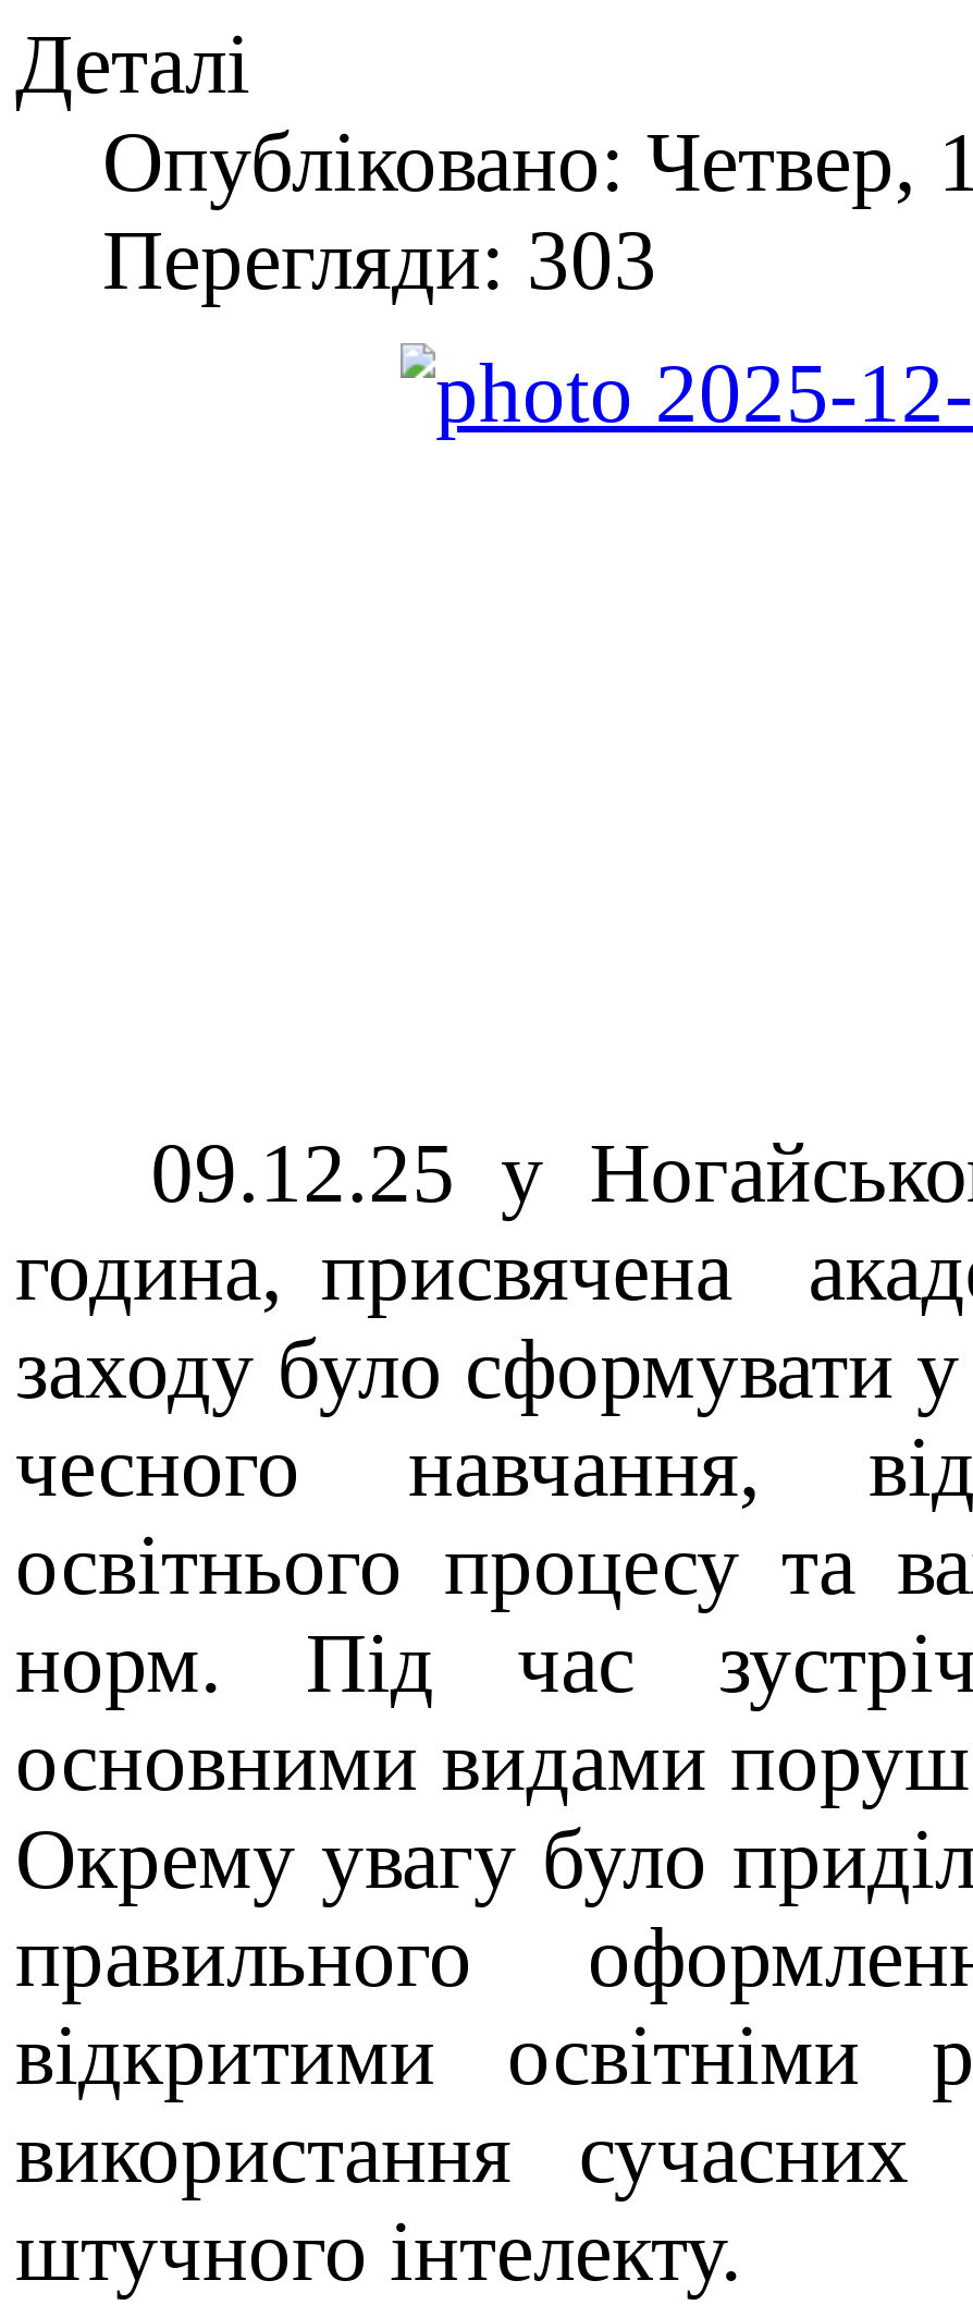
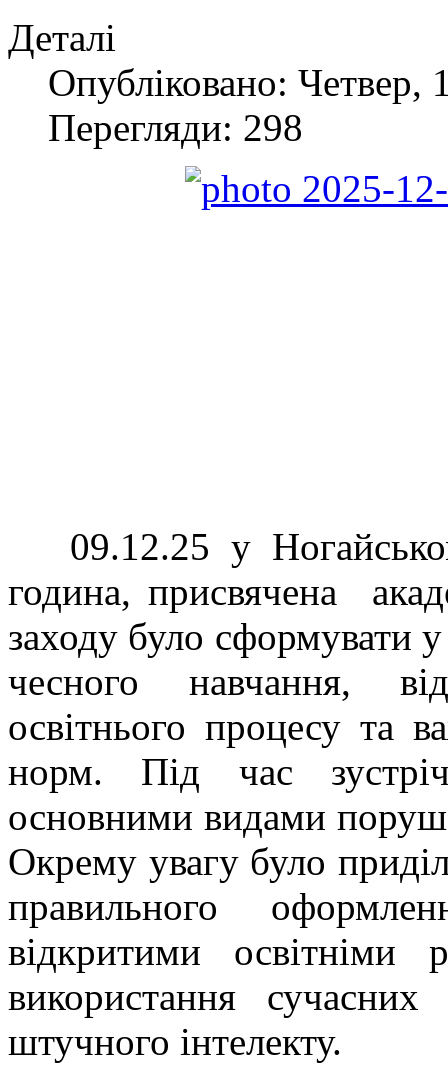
- Перегляди: 303
+ Перегляди: 298
